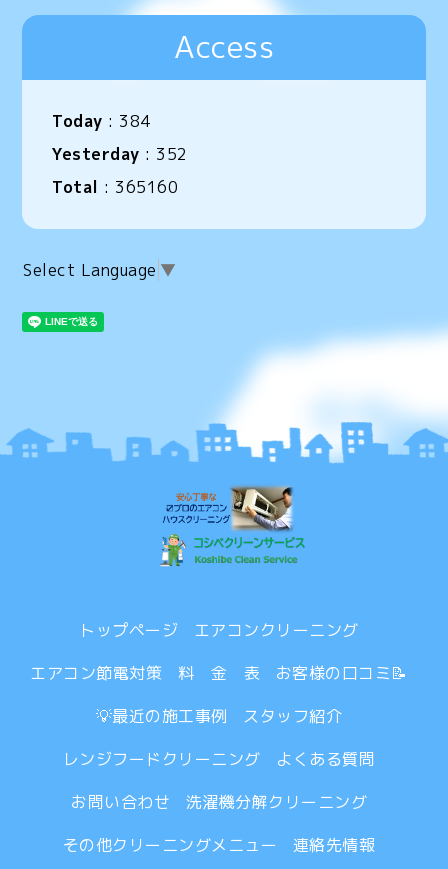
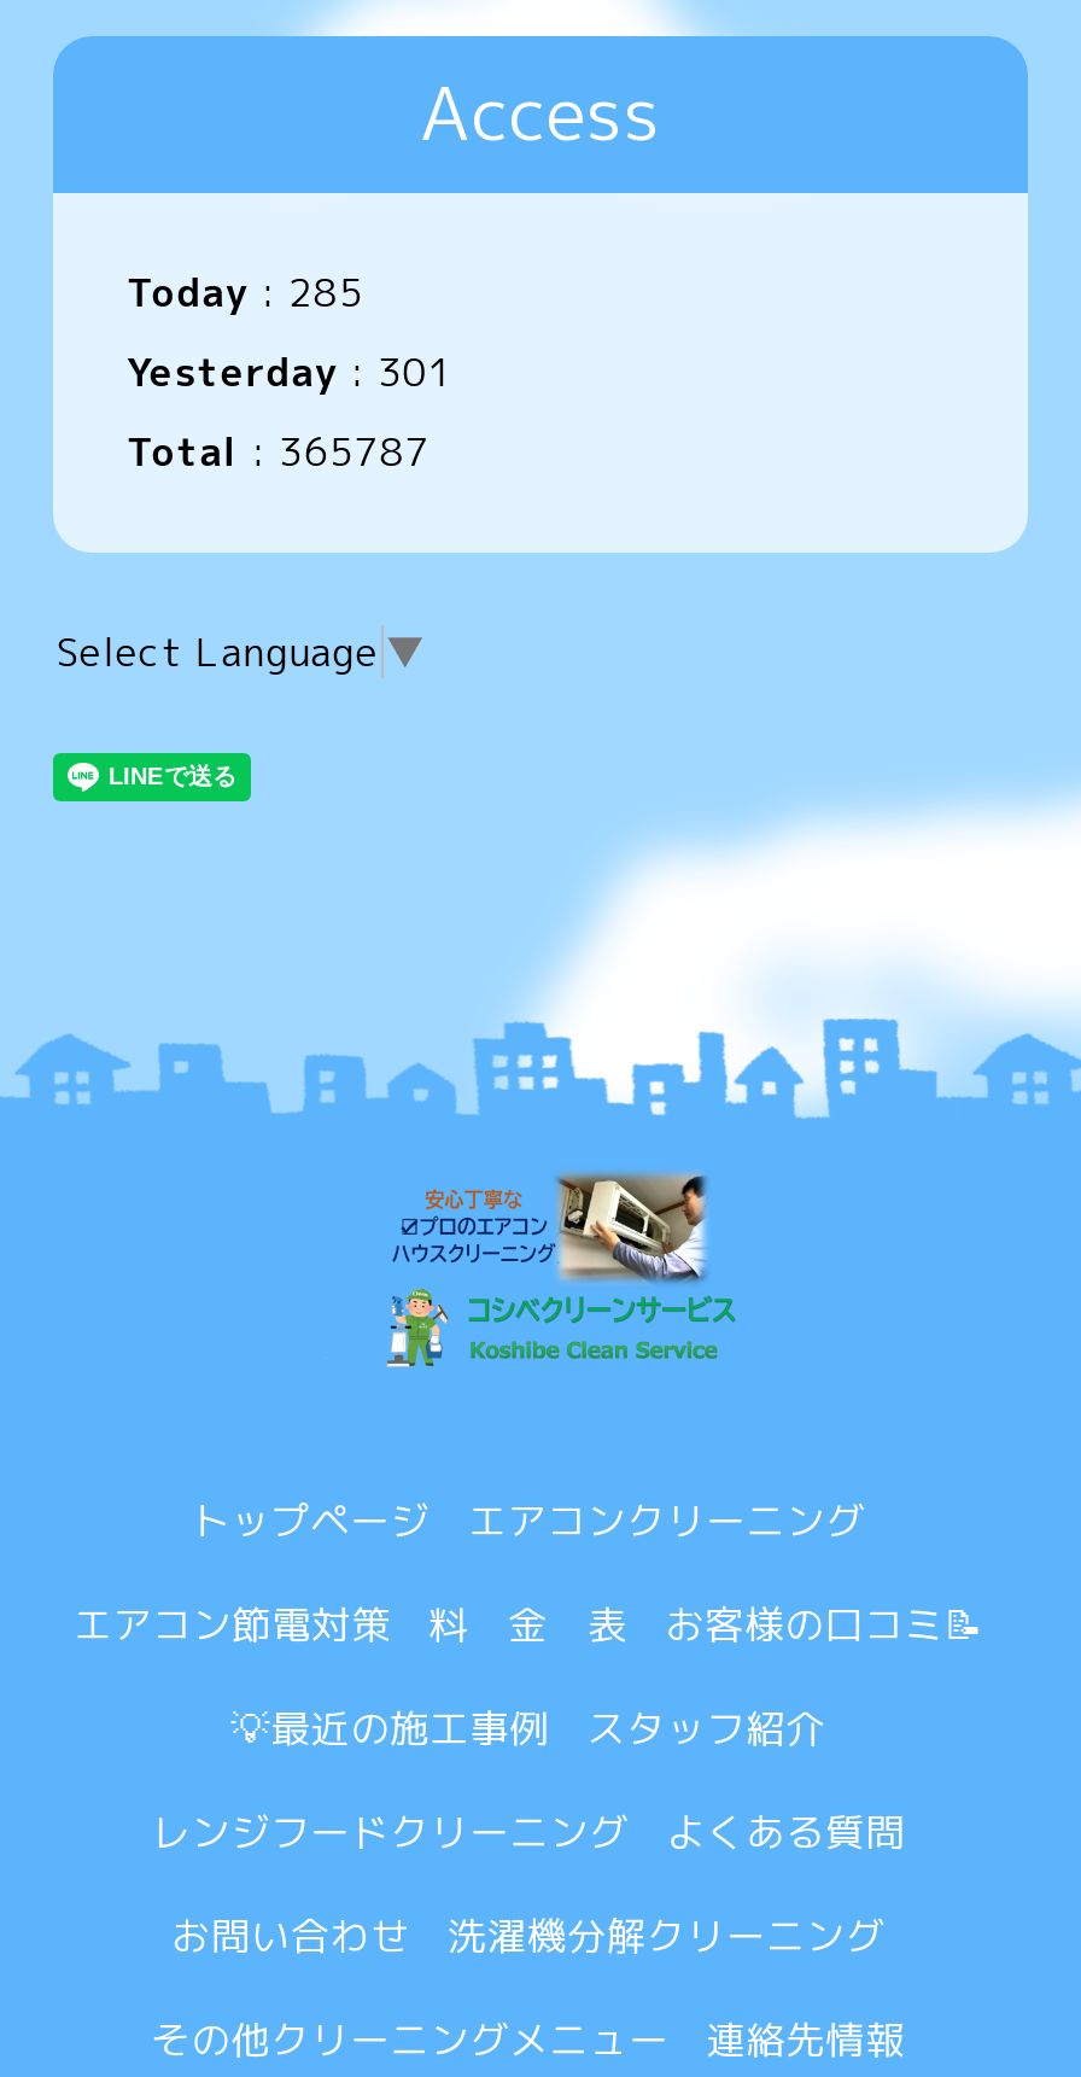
- Today: 384
+ Today: 285

- Yesterday: 352
+ Yesterday: 301

- Total: 365160
+ Total: 365787
